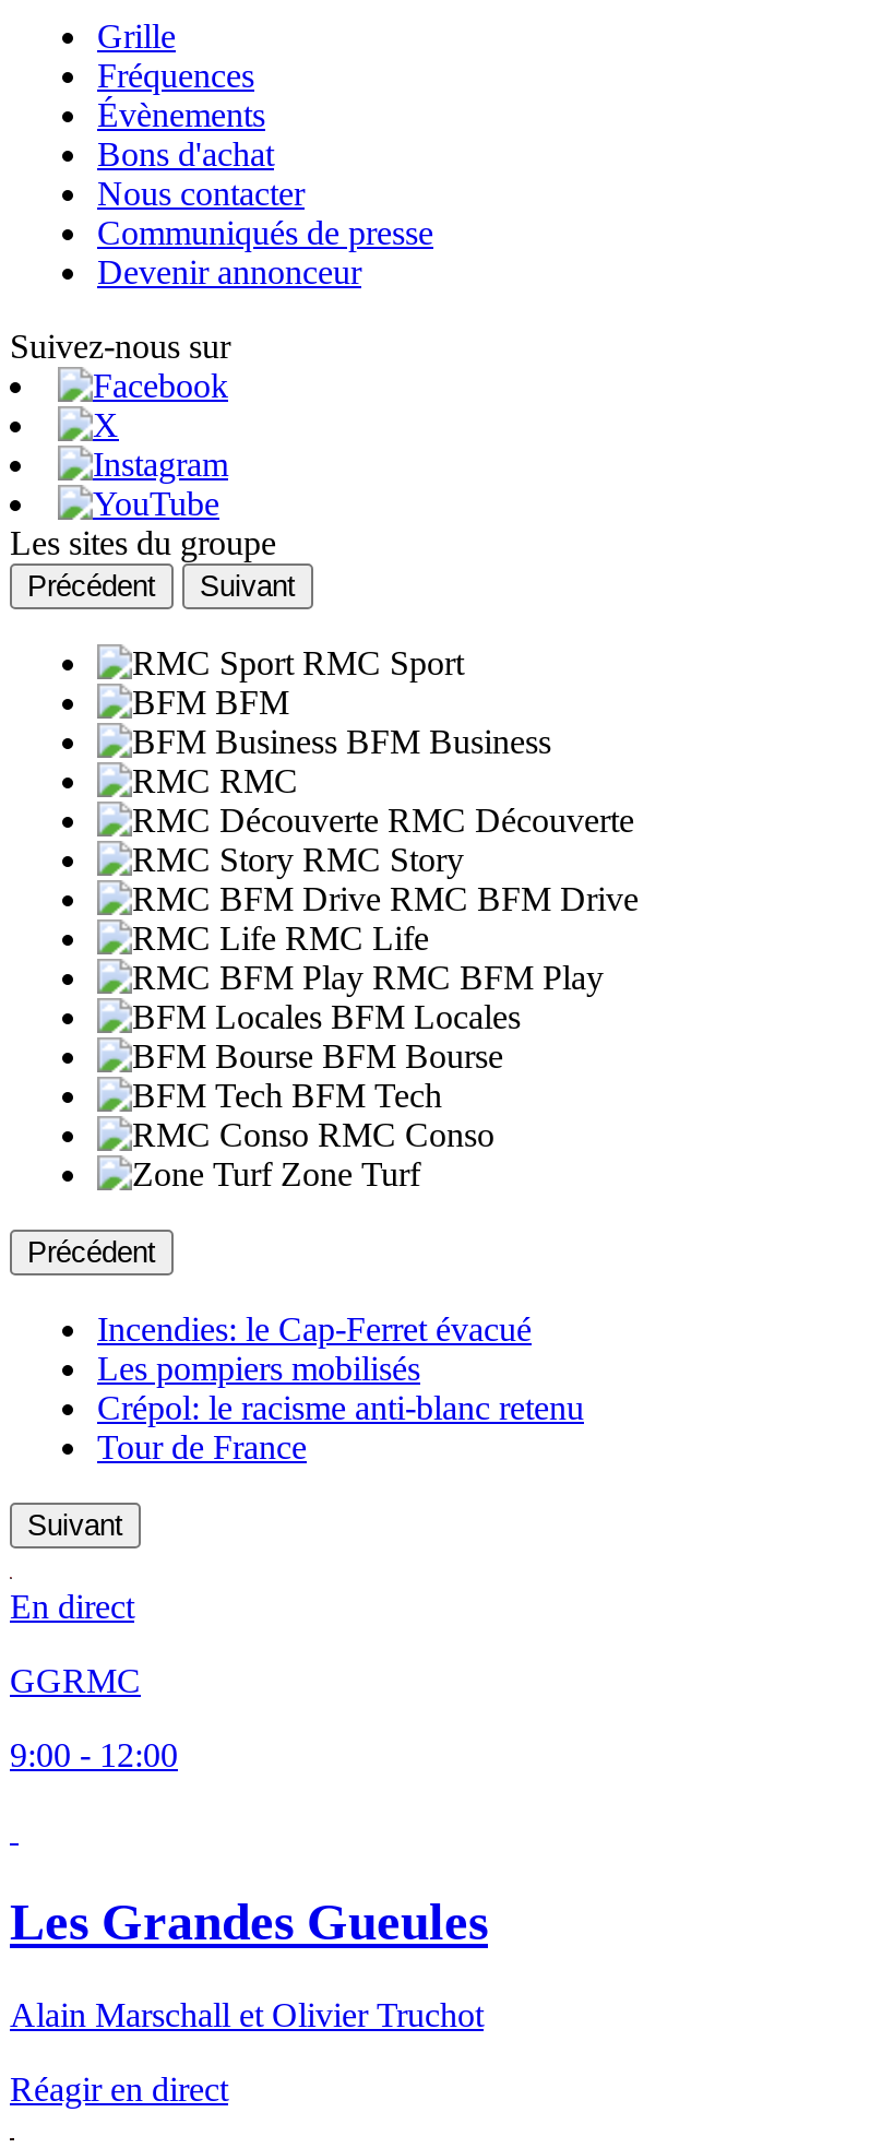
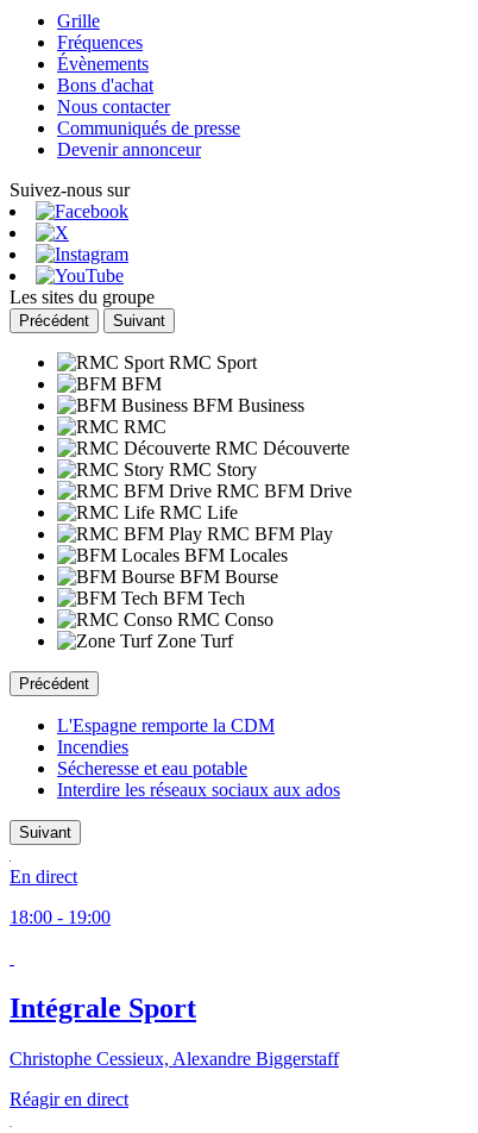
- Incendies: le Cap-Ferret évacué
- Les pompiers mobilisés
- Crépol: le racisme anti-blanc retenu
- Tour de France
+ L'Espagne remporte la CDM
+ Incendies
+ Sécheresse et eau potable
+ Interdire les réseaux sociaux aux ados

- GGRMC
- 9:00 - 12:00
- Les Grandes Gueules
- Alain Marschall et Olivier Truchot
+ 18:00 - 19:00
+ Intégrale Sport
+ Christophe Cessieux, Alexandre Biggerstaff
